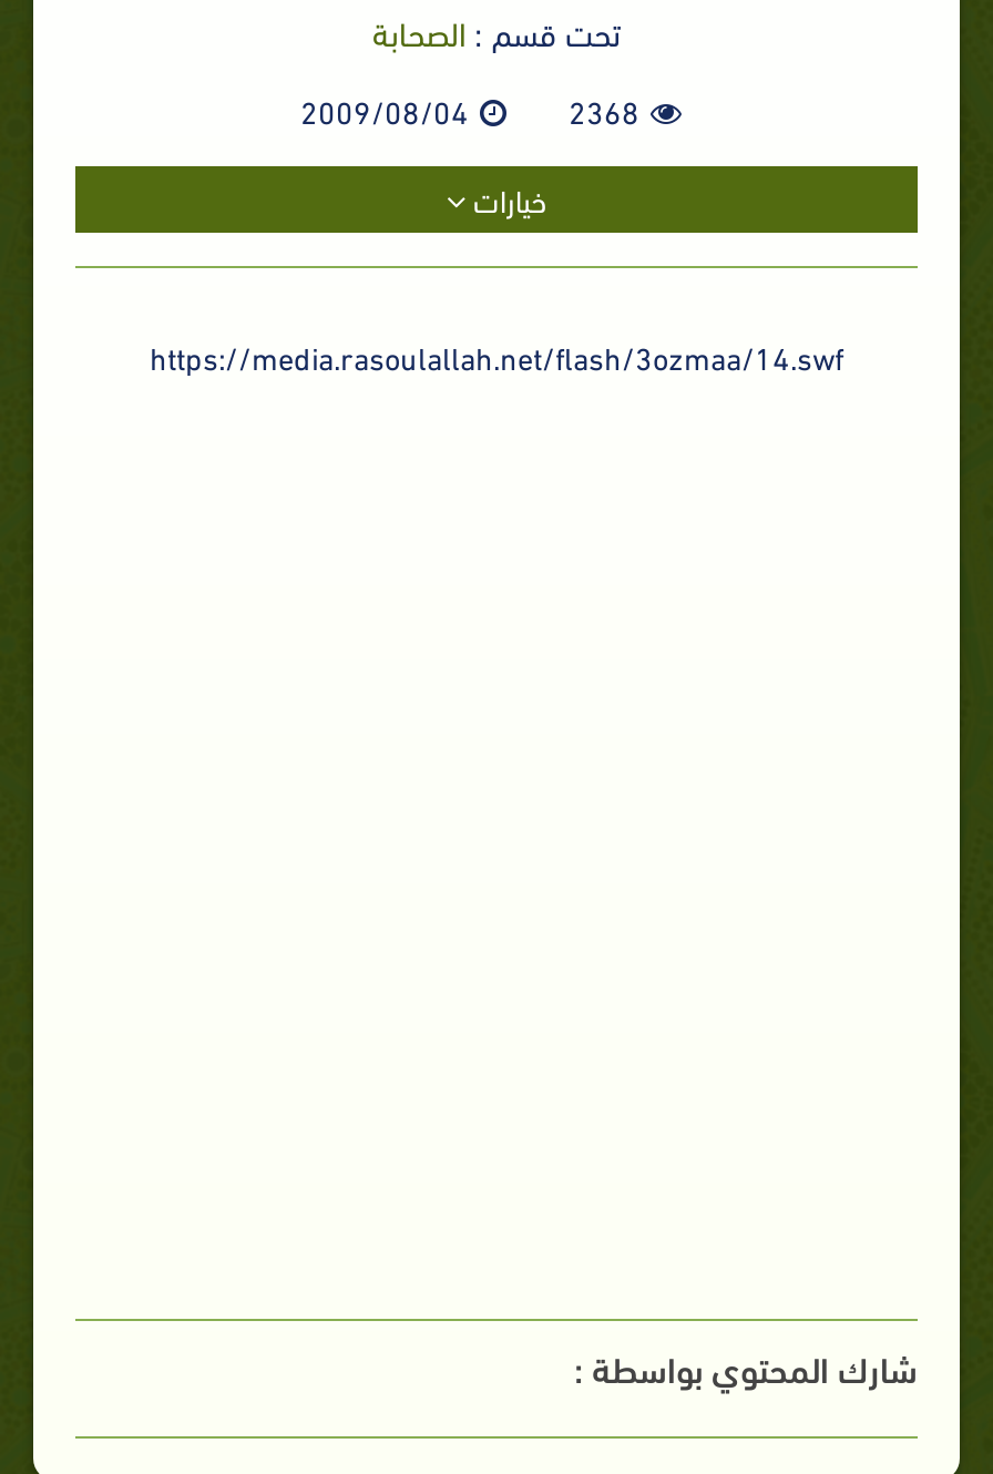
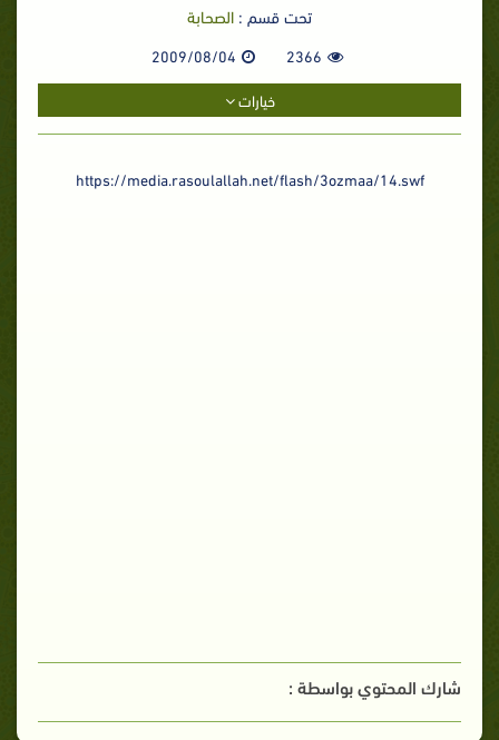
- 2368
+ 2366
